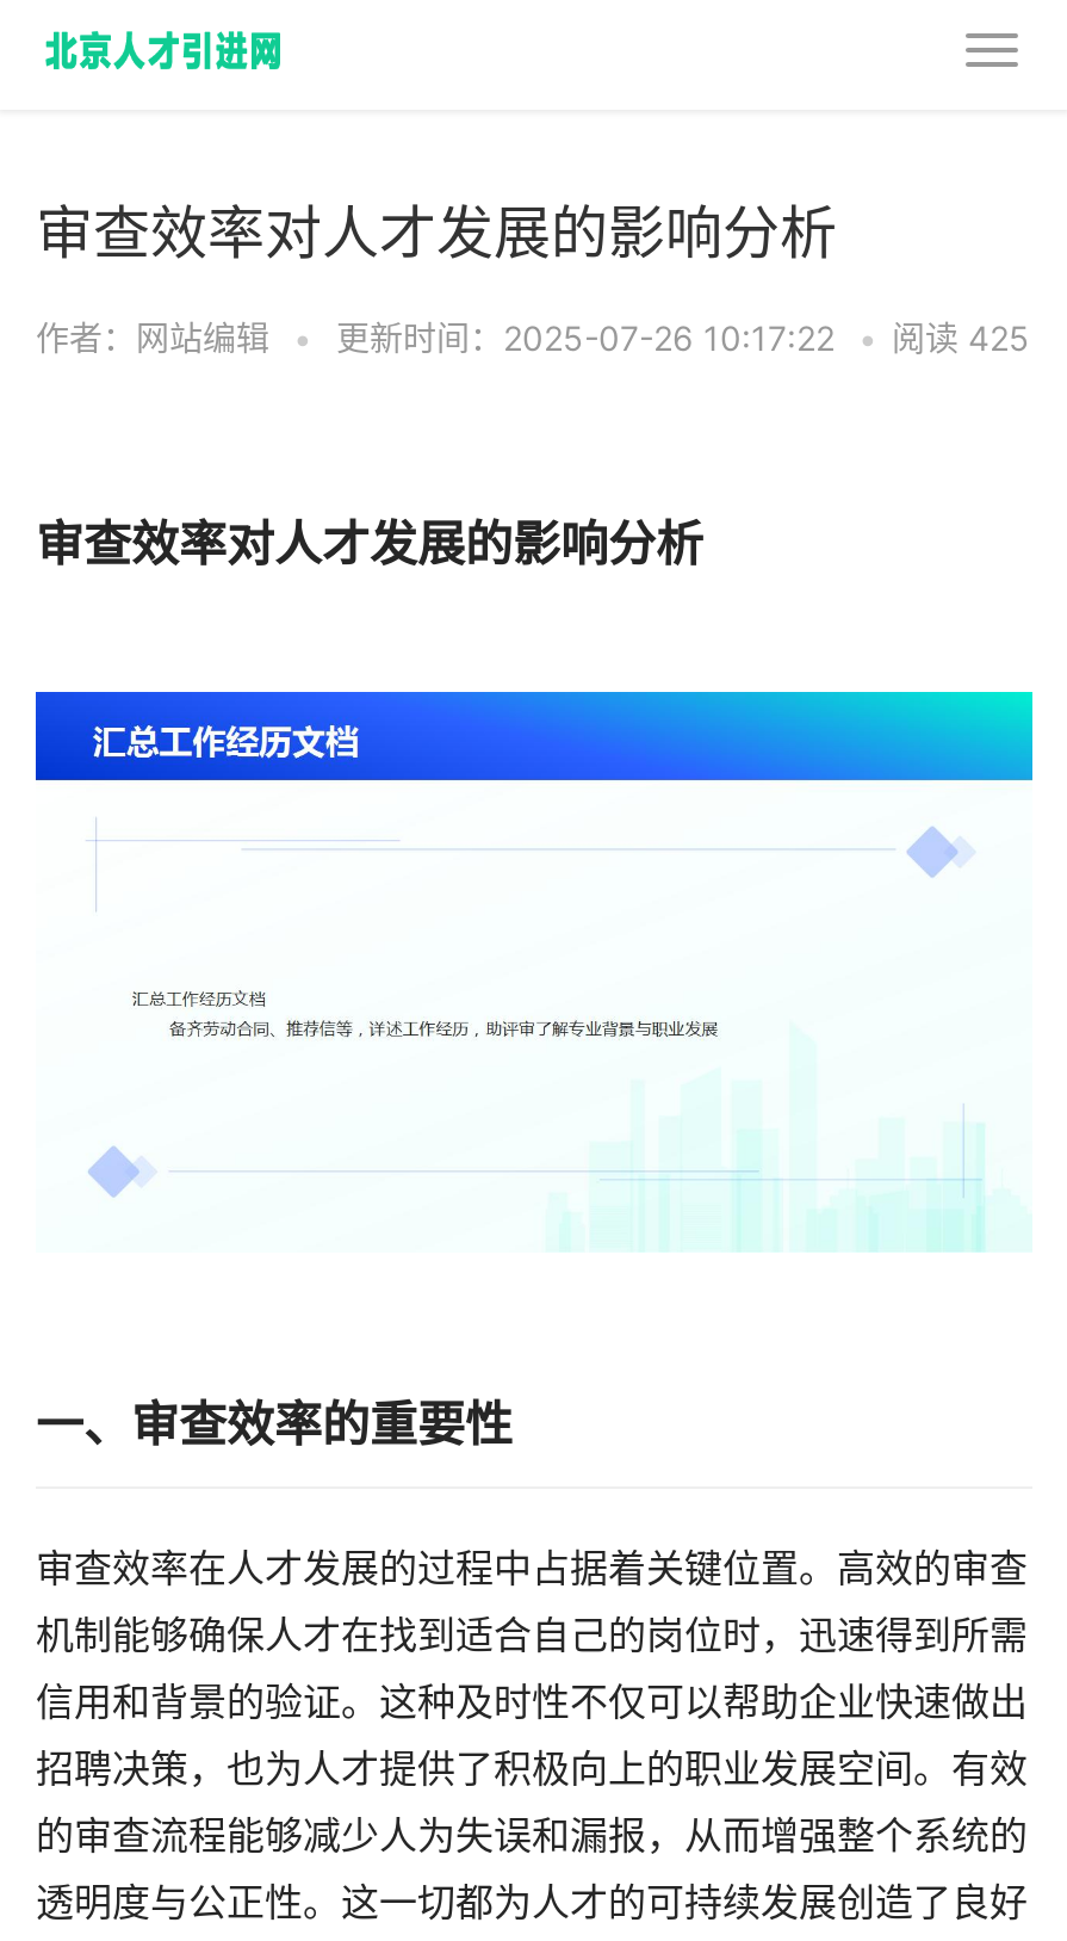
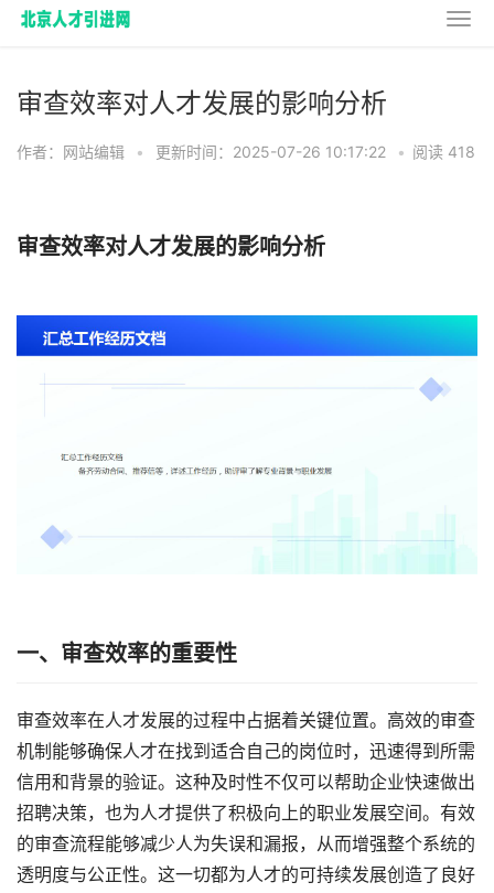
- 作者：网站编辑 • 更新时间：2025-07-26 10:17:22 • 阅读 425
+ 作者：网站编辑 • 更新时间：2025-07-26 10:17:22 • 阅读 418
